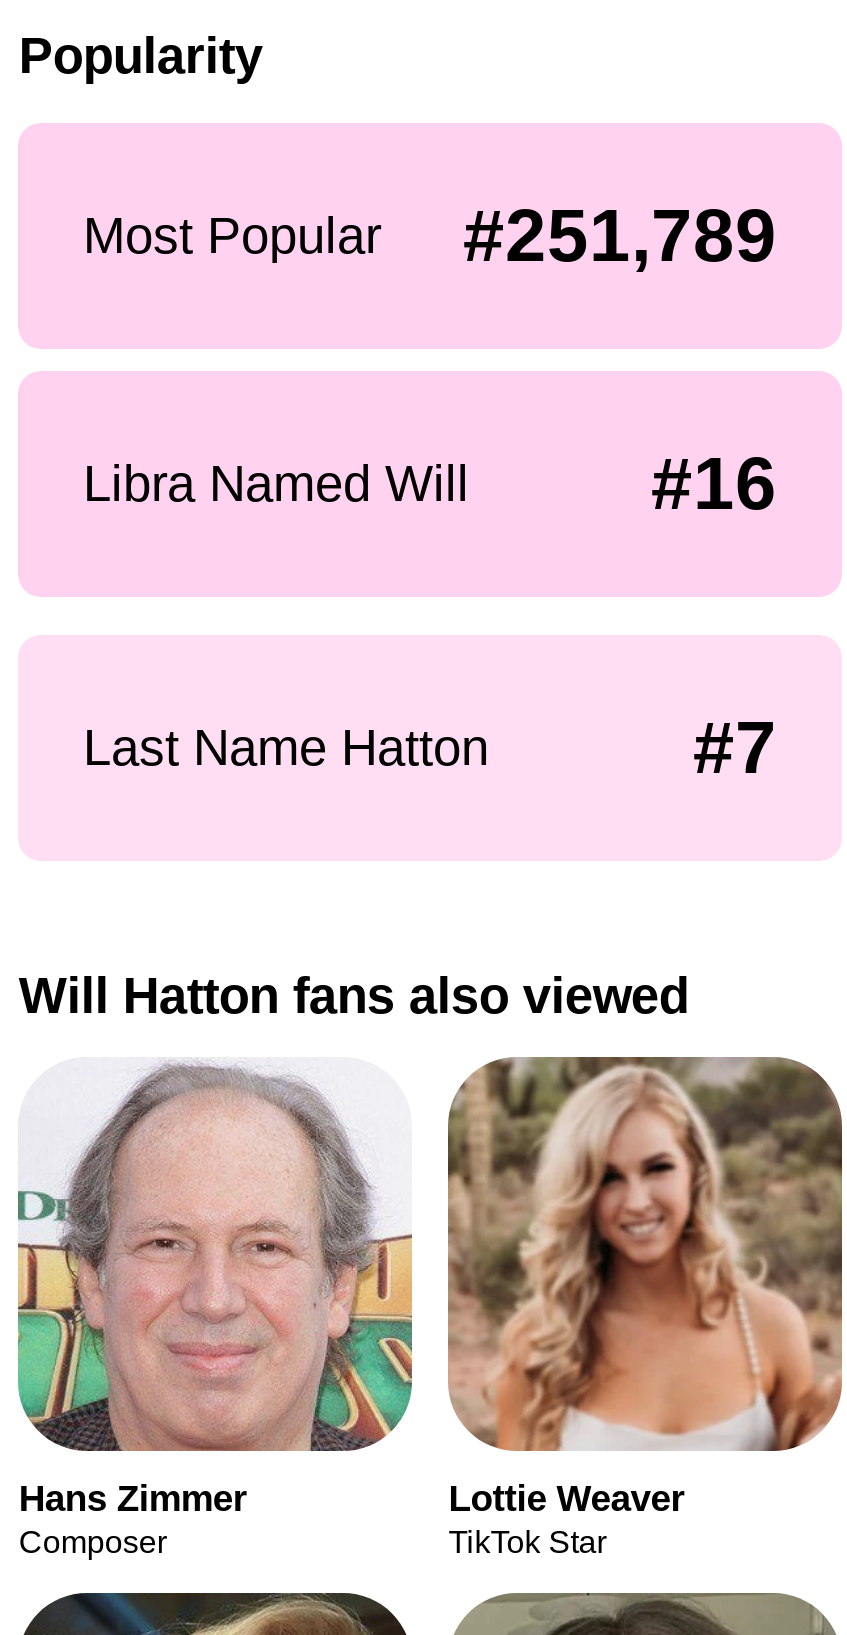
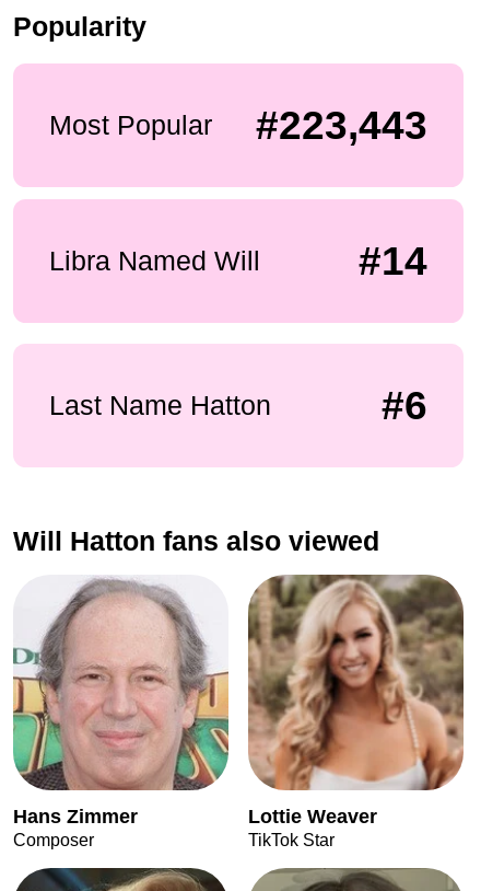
- Most Popular #251,789
+ Most Popular #223,443

- #16
+ #14

- #7
+ #6
